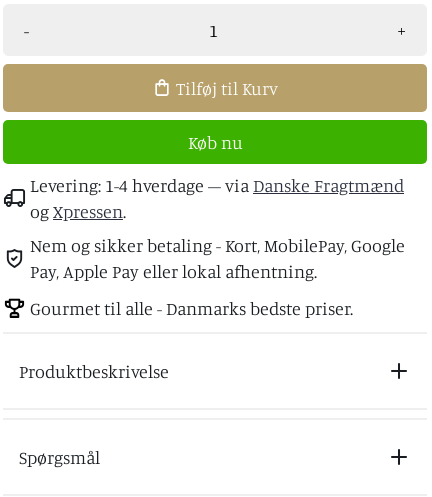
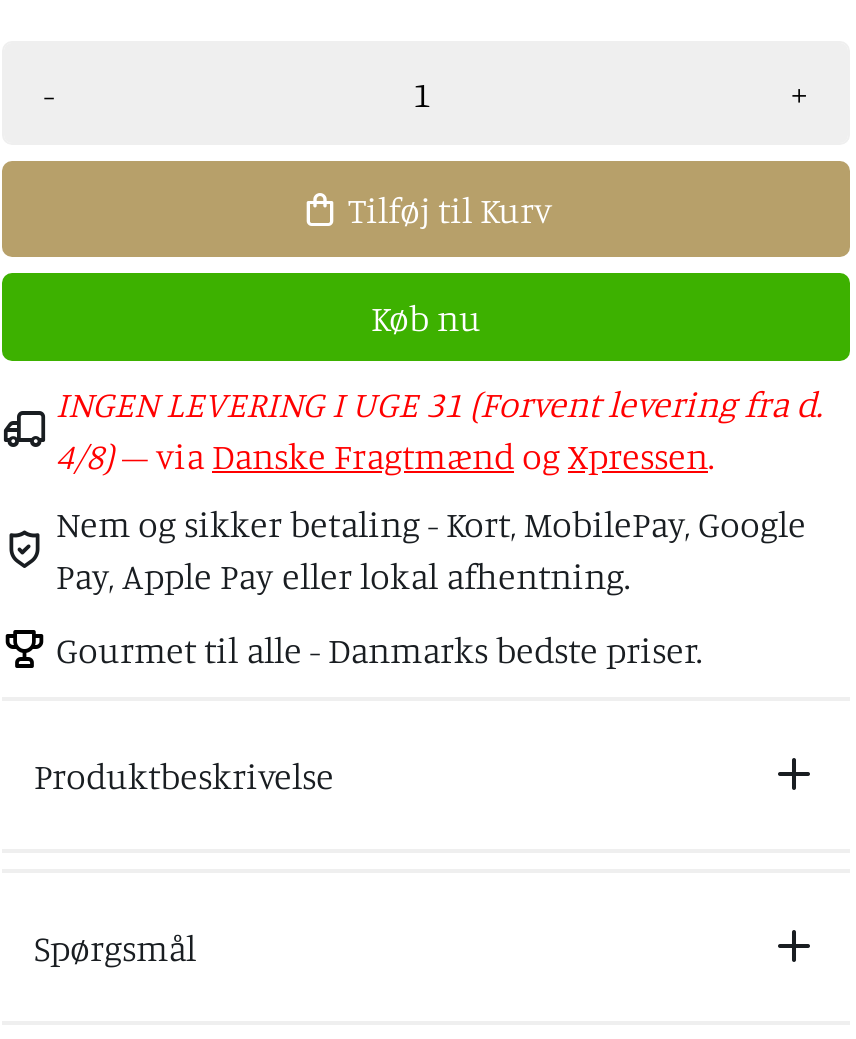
- Levering: 1-4 hverdage – via Danske Fragtmænd
- og Xpressen.
+ INGEN LEVERING I UGE 31 (Forvent levering fra d.
+ 4/8)– via Danske Fragtmænd og Xpressen.
